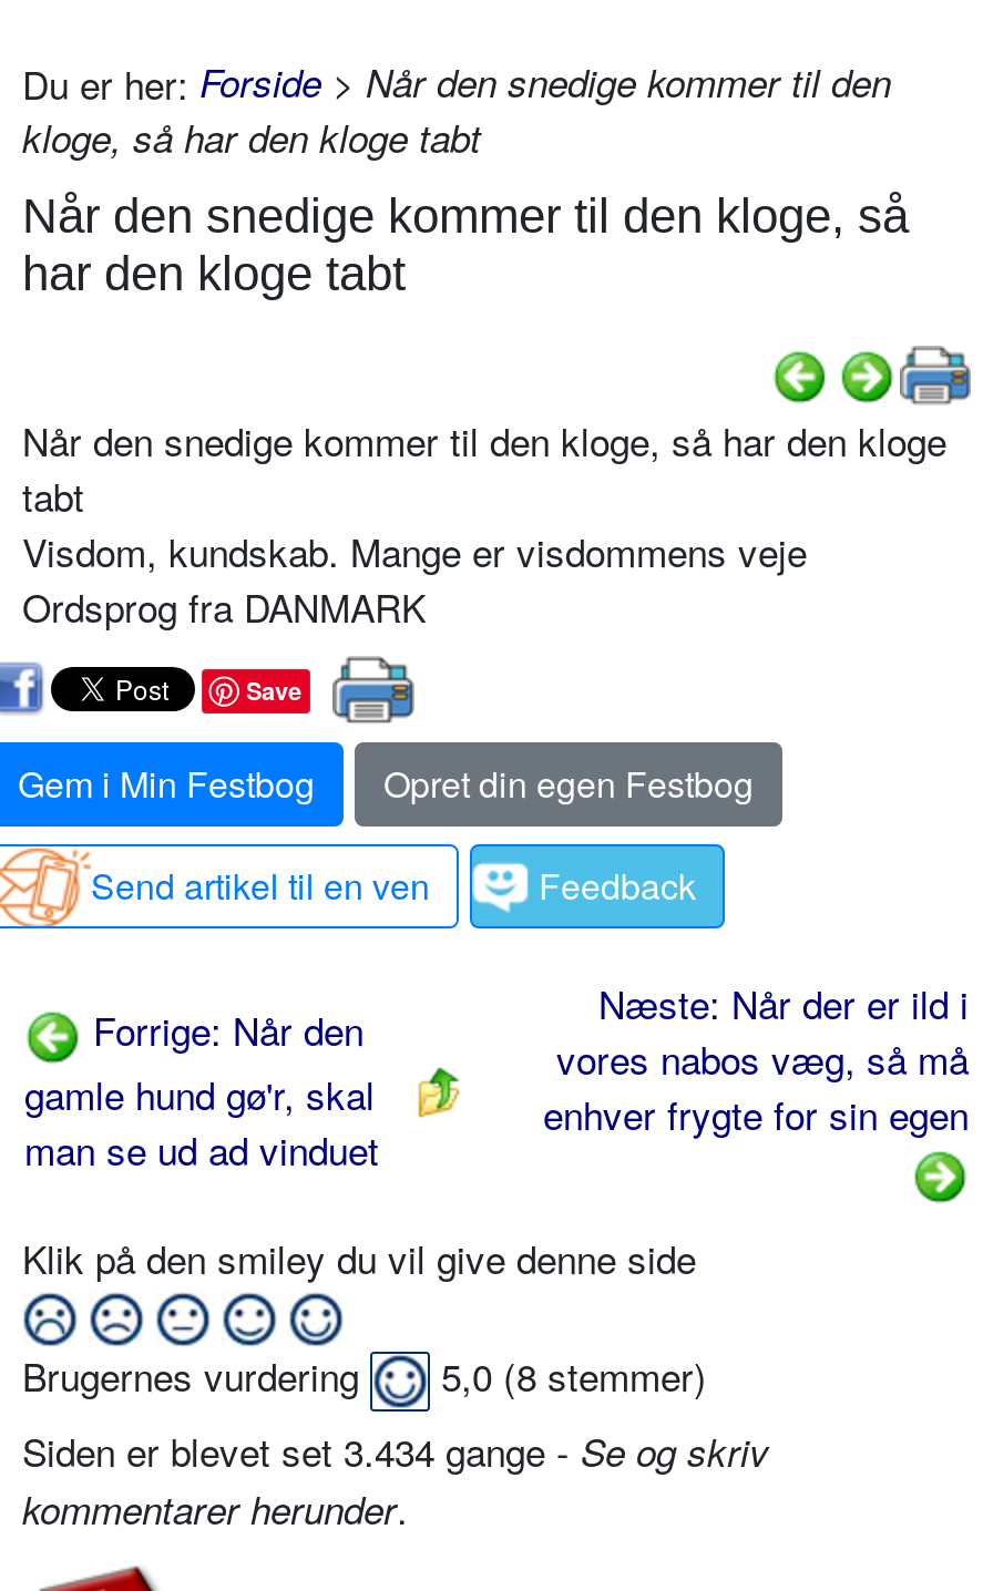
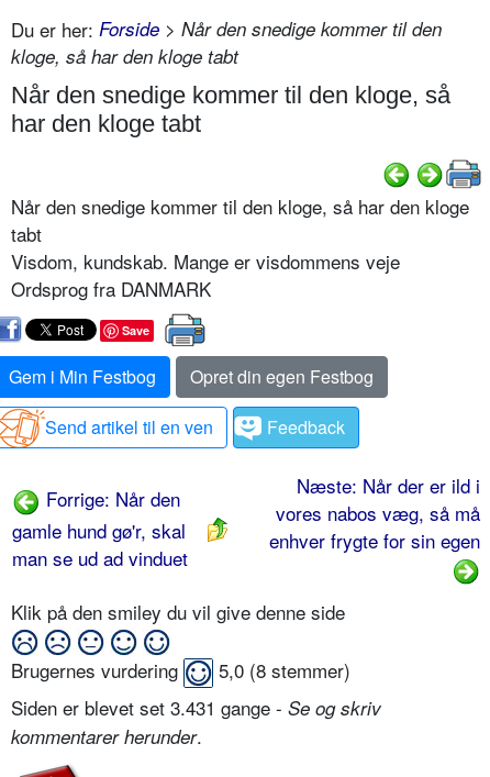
- Siden er blevet set 3.434 gange - Se og skriv
+ Siden er blevet set 3.431 gange - Se og skriv
